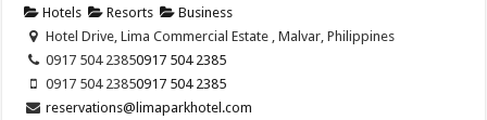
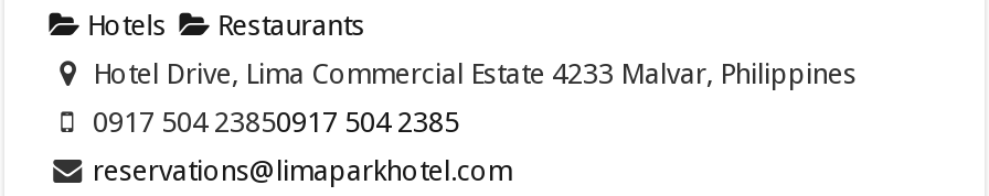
- Resorts
- Business
- Hotel Drive, Lima Commercial Estate , Malvar, Philippines
- 0917 504 23850917 504 2385
+ Restaurants
+ Hotel Drive, Lima Commercial Estate 4233 Malvar, Philippines
